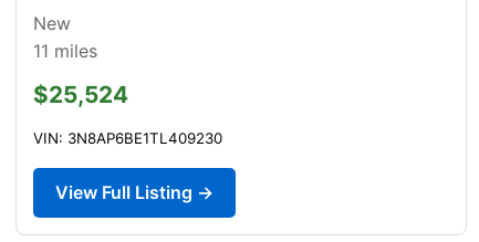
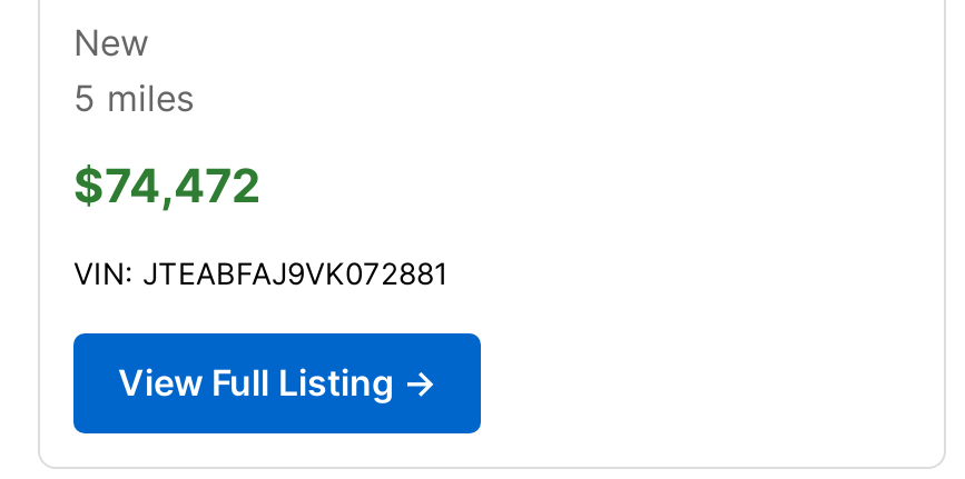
- 11 miles
+ 5 miles

- $25,524
+ $74,472

- VIN: 3N8AP6BE1TL409230
+ VIN: JTEABFAJ9VK072881
